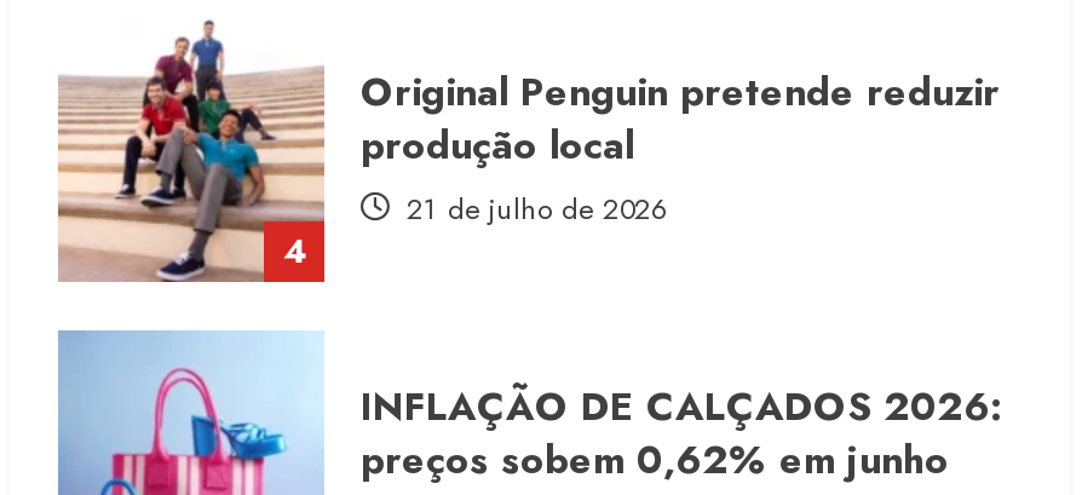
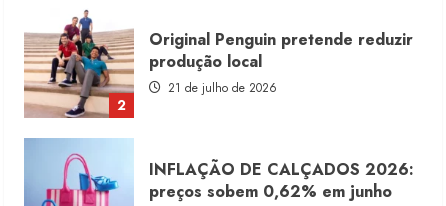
- 4
+ 2
